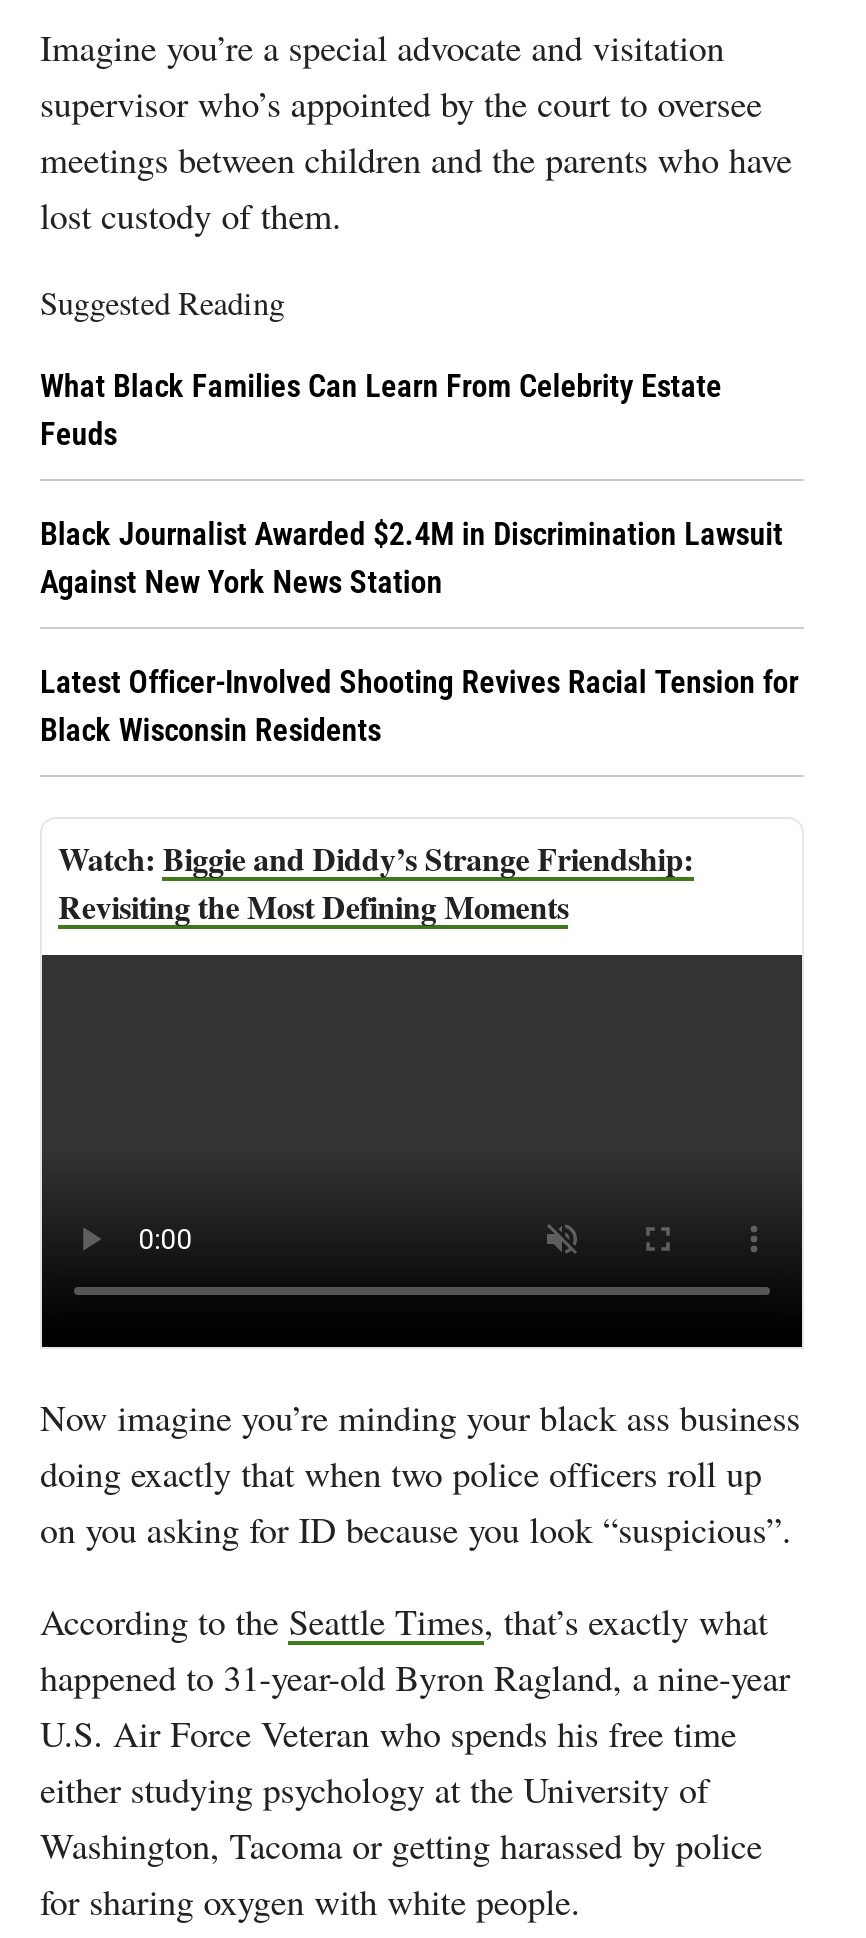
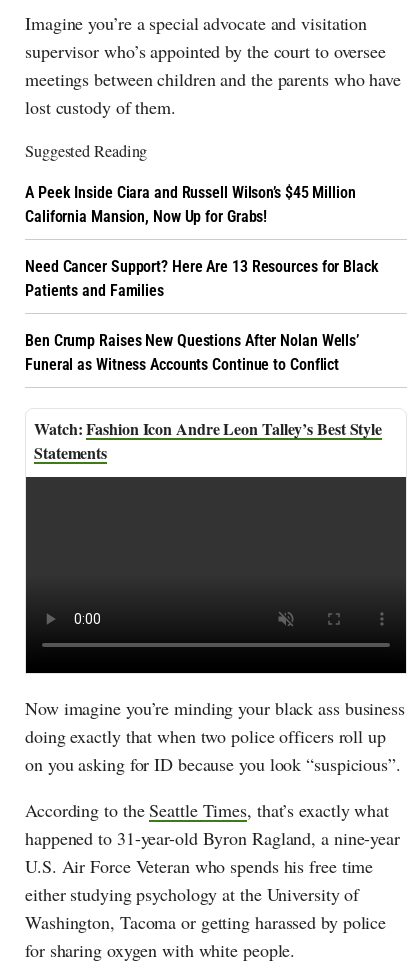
- What Black Families Can Learn From Celebrity Estate
- Feuds
+ A Peek Inside Ciara and Russell Wilson’s $45 Million
+ California Mansion, Now Up for Grabs!

- Black Journalist Awarded $2.4M in Discrimination Lawsuit
- Against New York News Station
+ Need Cancer Support? Here Are 13 Resources for Black
+ Patients and Families

- Latest Officer-Involved Shooting Revives Racial Tension for
- Black Wisconsin Residents
+ Ben Crump Raises New Questions After Nolan Wells’
+ Funeral as Witness Accounts Continue to Conflict

- Biggie and Diddy’s Strange Friendship:
- Revisiting the Most Defining Moments
+ Fashion Icon Andre Leon Talley’s Best Style
+ Statements
